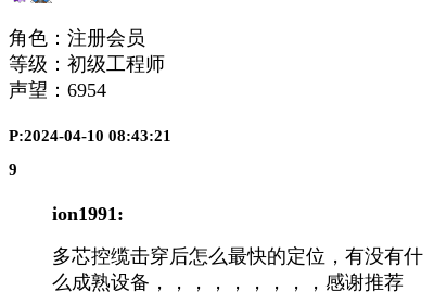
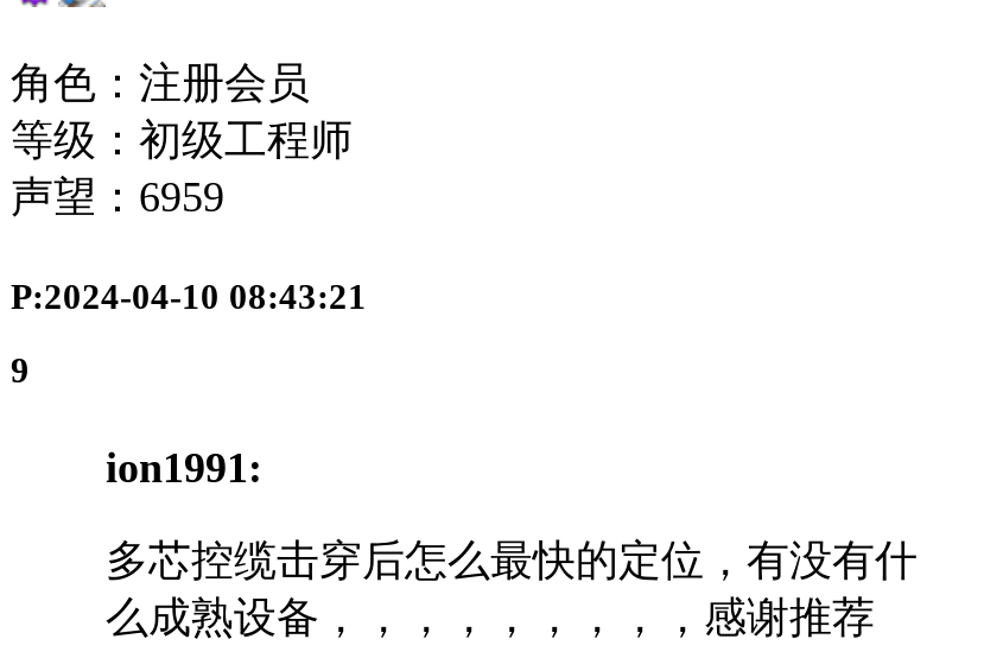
- 声望：6954
+ 声望：6959
